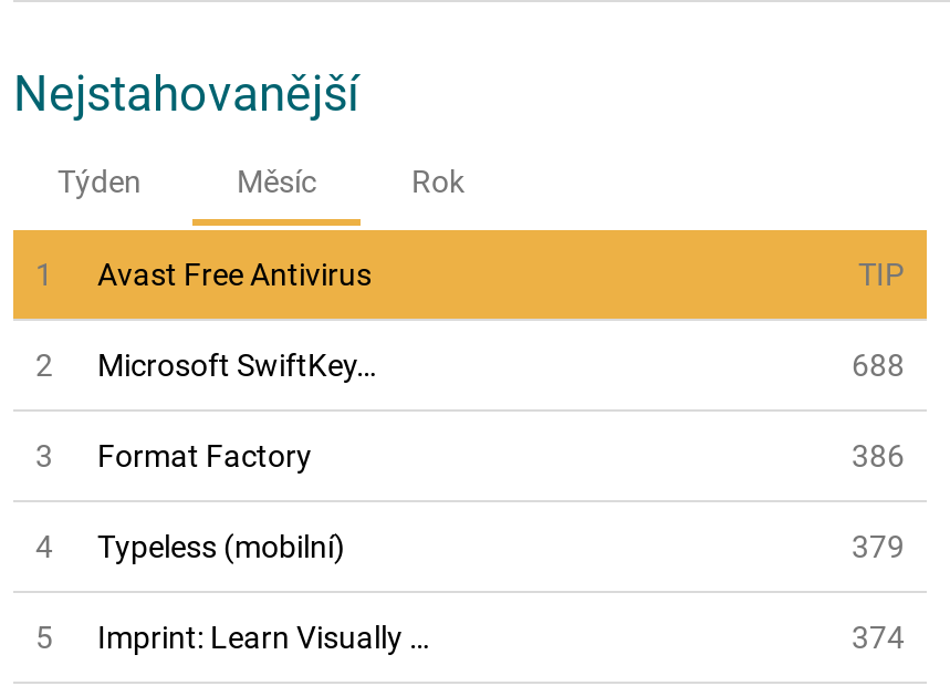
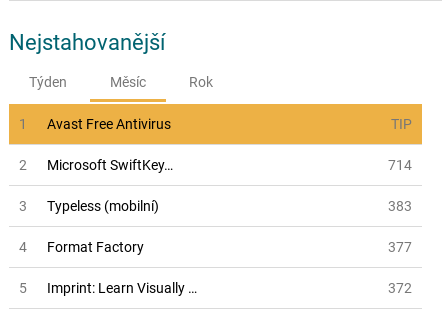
- 688
+ 714

moved down: 4 | Format Factory

- 386

moved up: Typeless (mobilní)

- 379
+ 383
+ 377

- 374
+ 372
